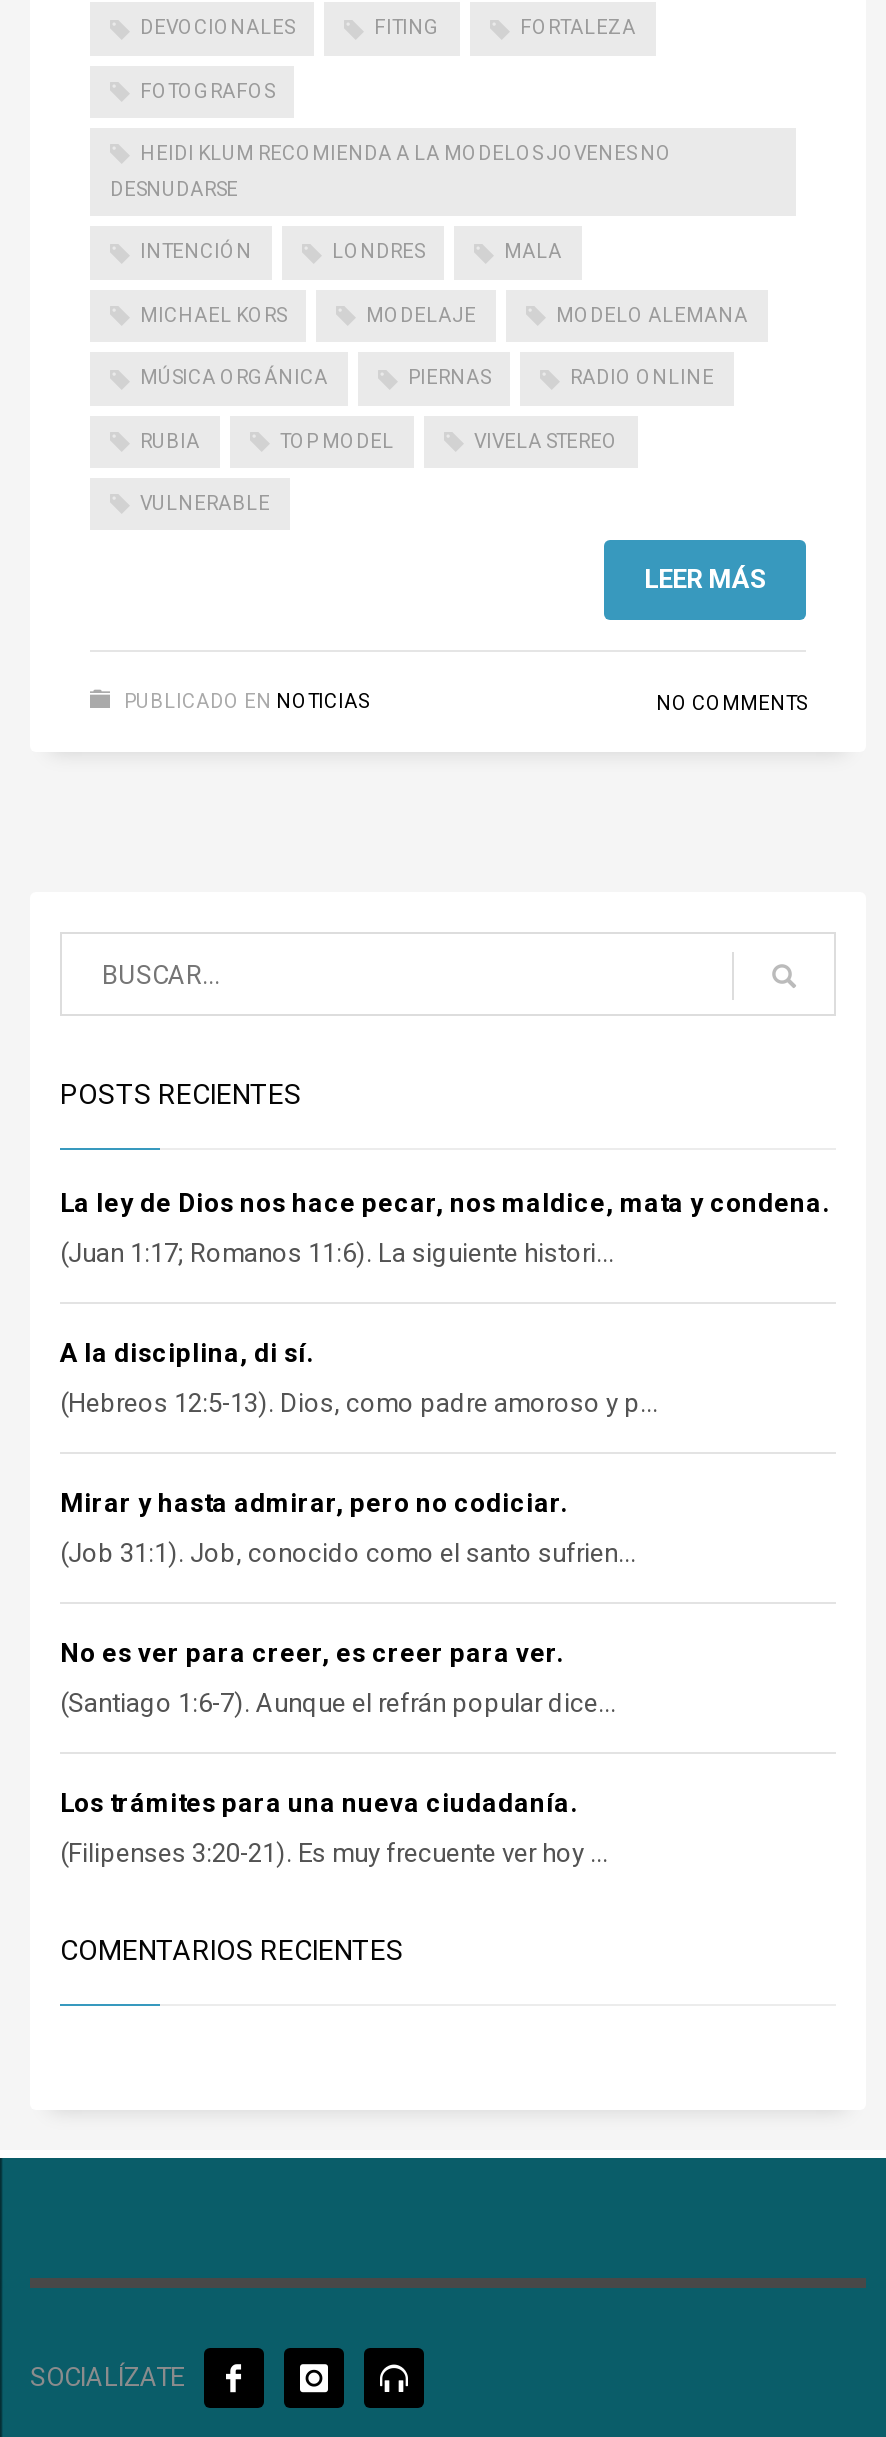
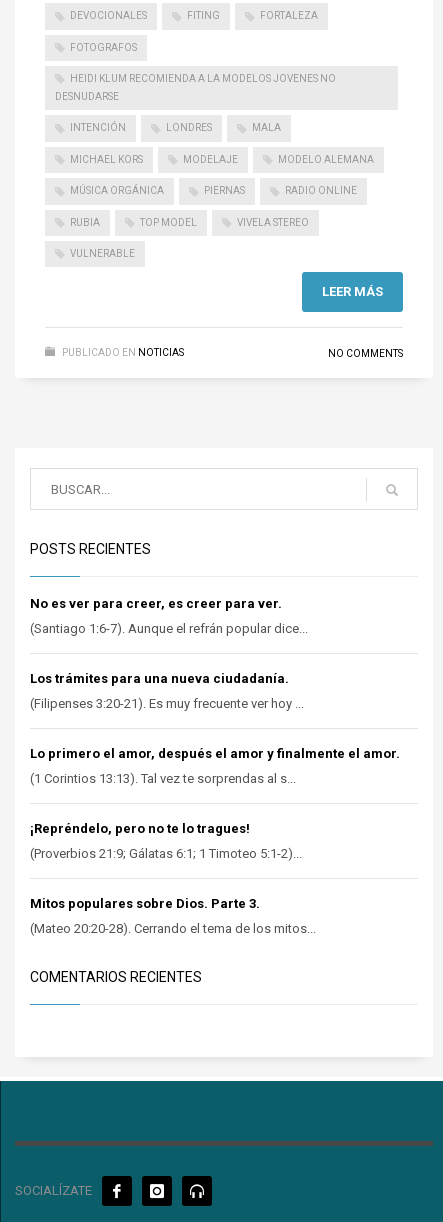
- La ley de Dios nos hace pecar, nos maldice, mata y condena.
- (Juan 1:17; Romanos 11:6). La siguiente histori...
- A la disciplina, di sí.
- (Hebreos 12:5-13). Dios, como padre amoroso y p...
- Mirar y hasta admirar, pero no codiciar.
- (Job 31:1). Job, conocido como el santo sufrien...

moved up: No es ver para creer, es creer para ver. | (Santiago 1:6-7). Aunque el refrán popular dice... | Los trámites para una nueva ciudadanía. | (Filipenses 3:20-21). Es muy frecuente ver hoy ...

+ Lo primero el amor, después el amor y finalmente el amor.
+ (1 Corintios 13:13). Tal vez te sorprendas al s...
+ ¡Repréndelo, pero no te lo tragues!
+ (Proverbios 21:9; Gálatas 6:1; 1 Timoteo 5:1-2)...
+ Mitos populares sobre Dios. Parte 3.
+ (Mateo 20:20-28). Cerrando el tema de los mitos...
